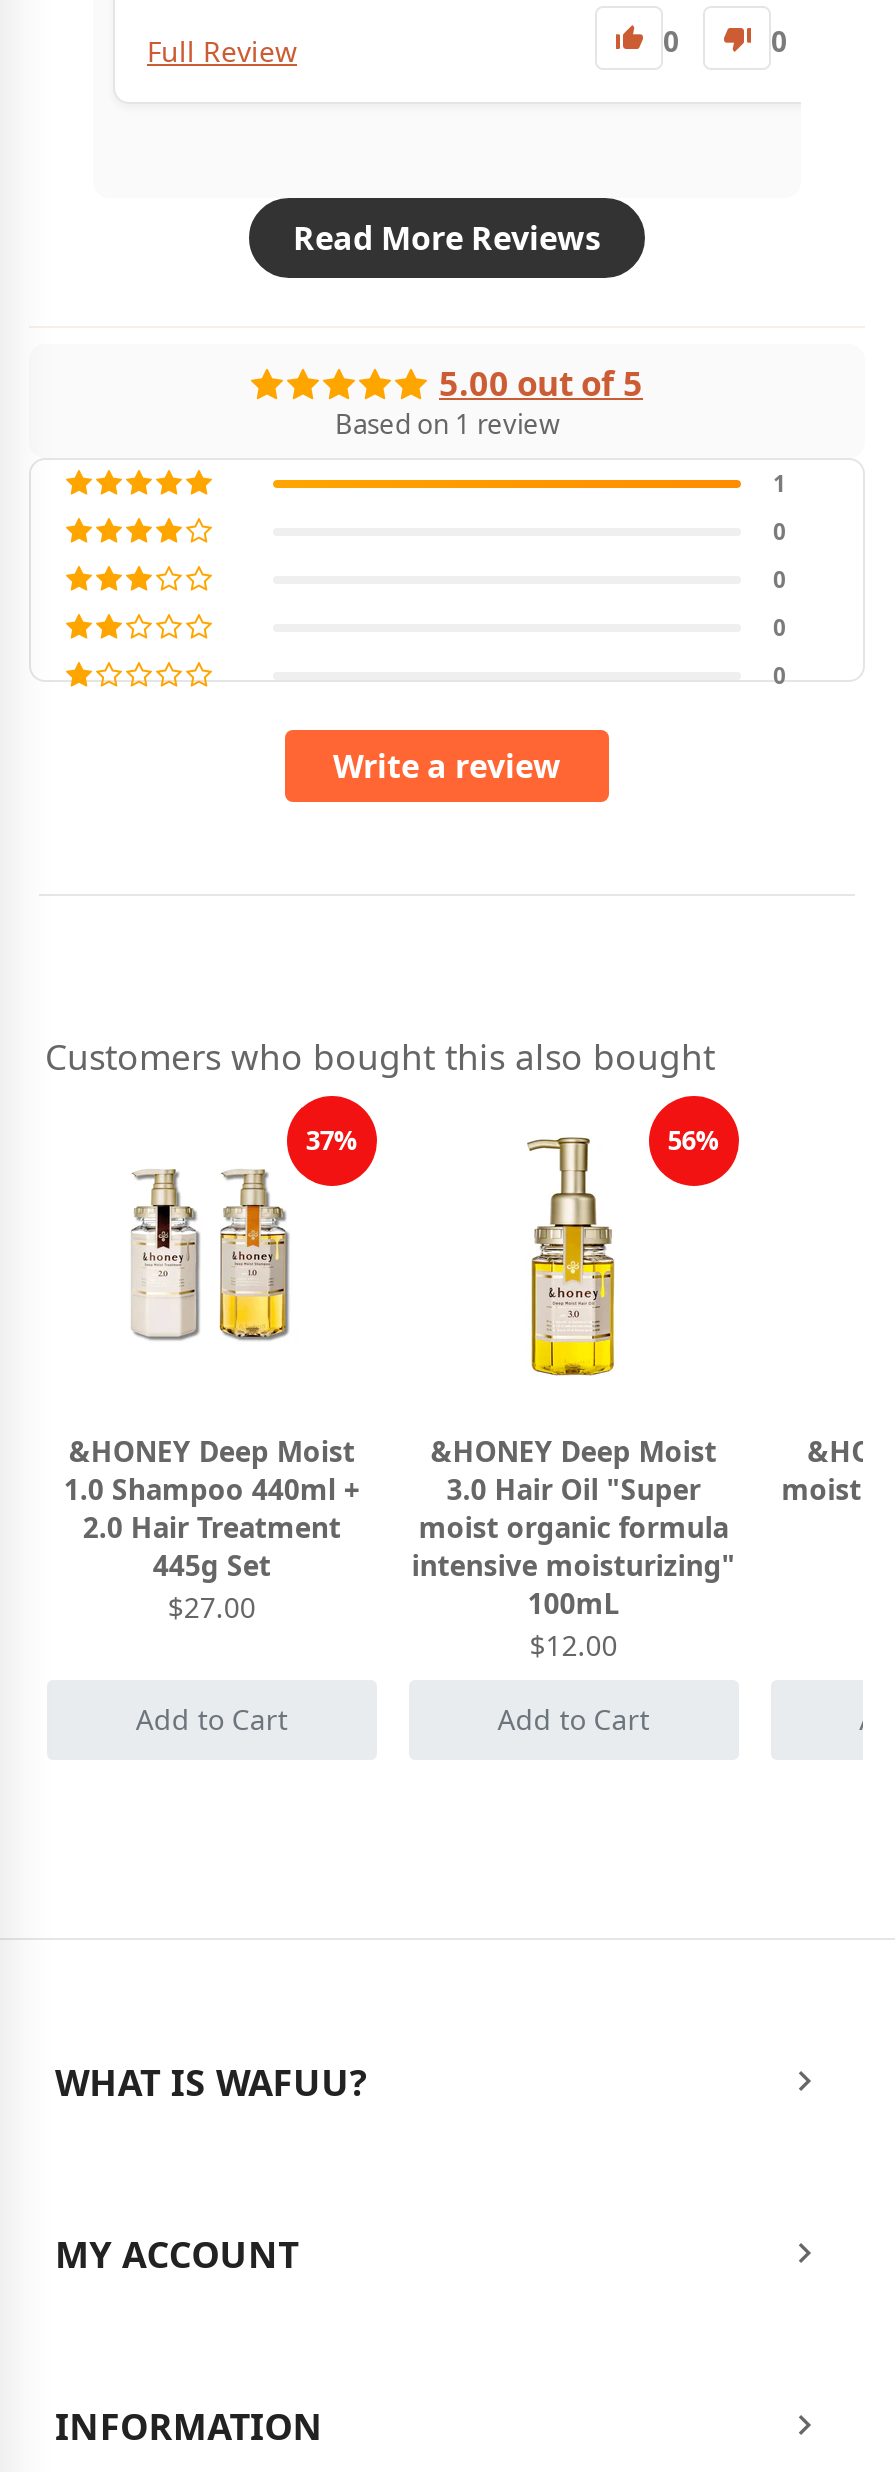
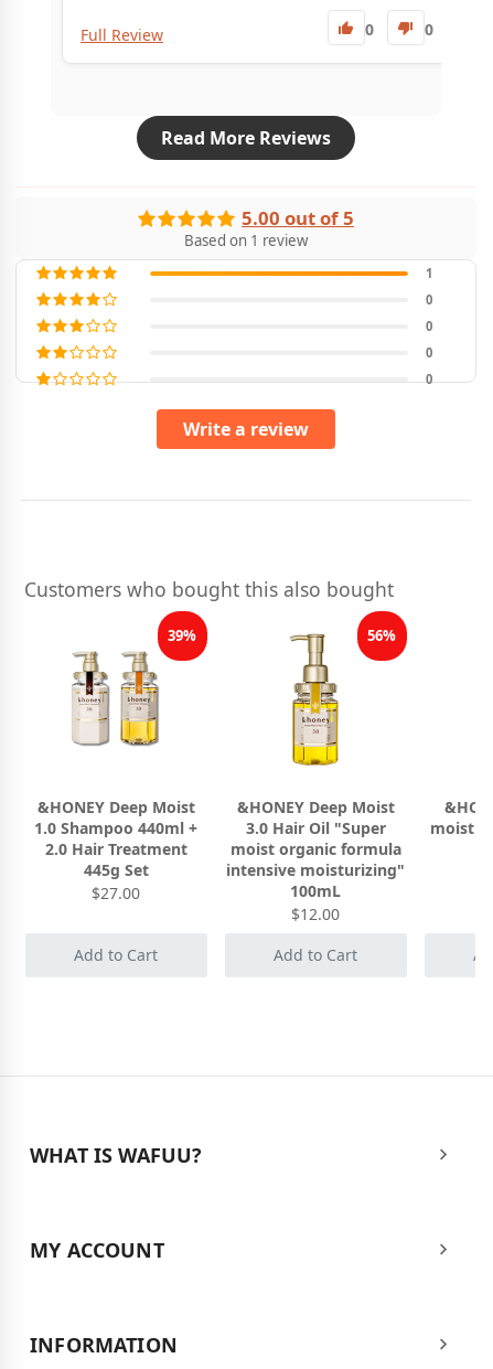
- 37%
+ 39%
